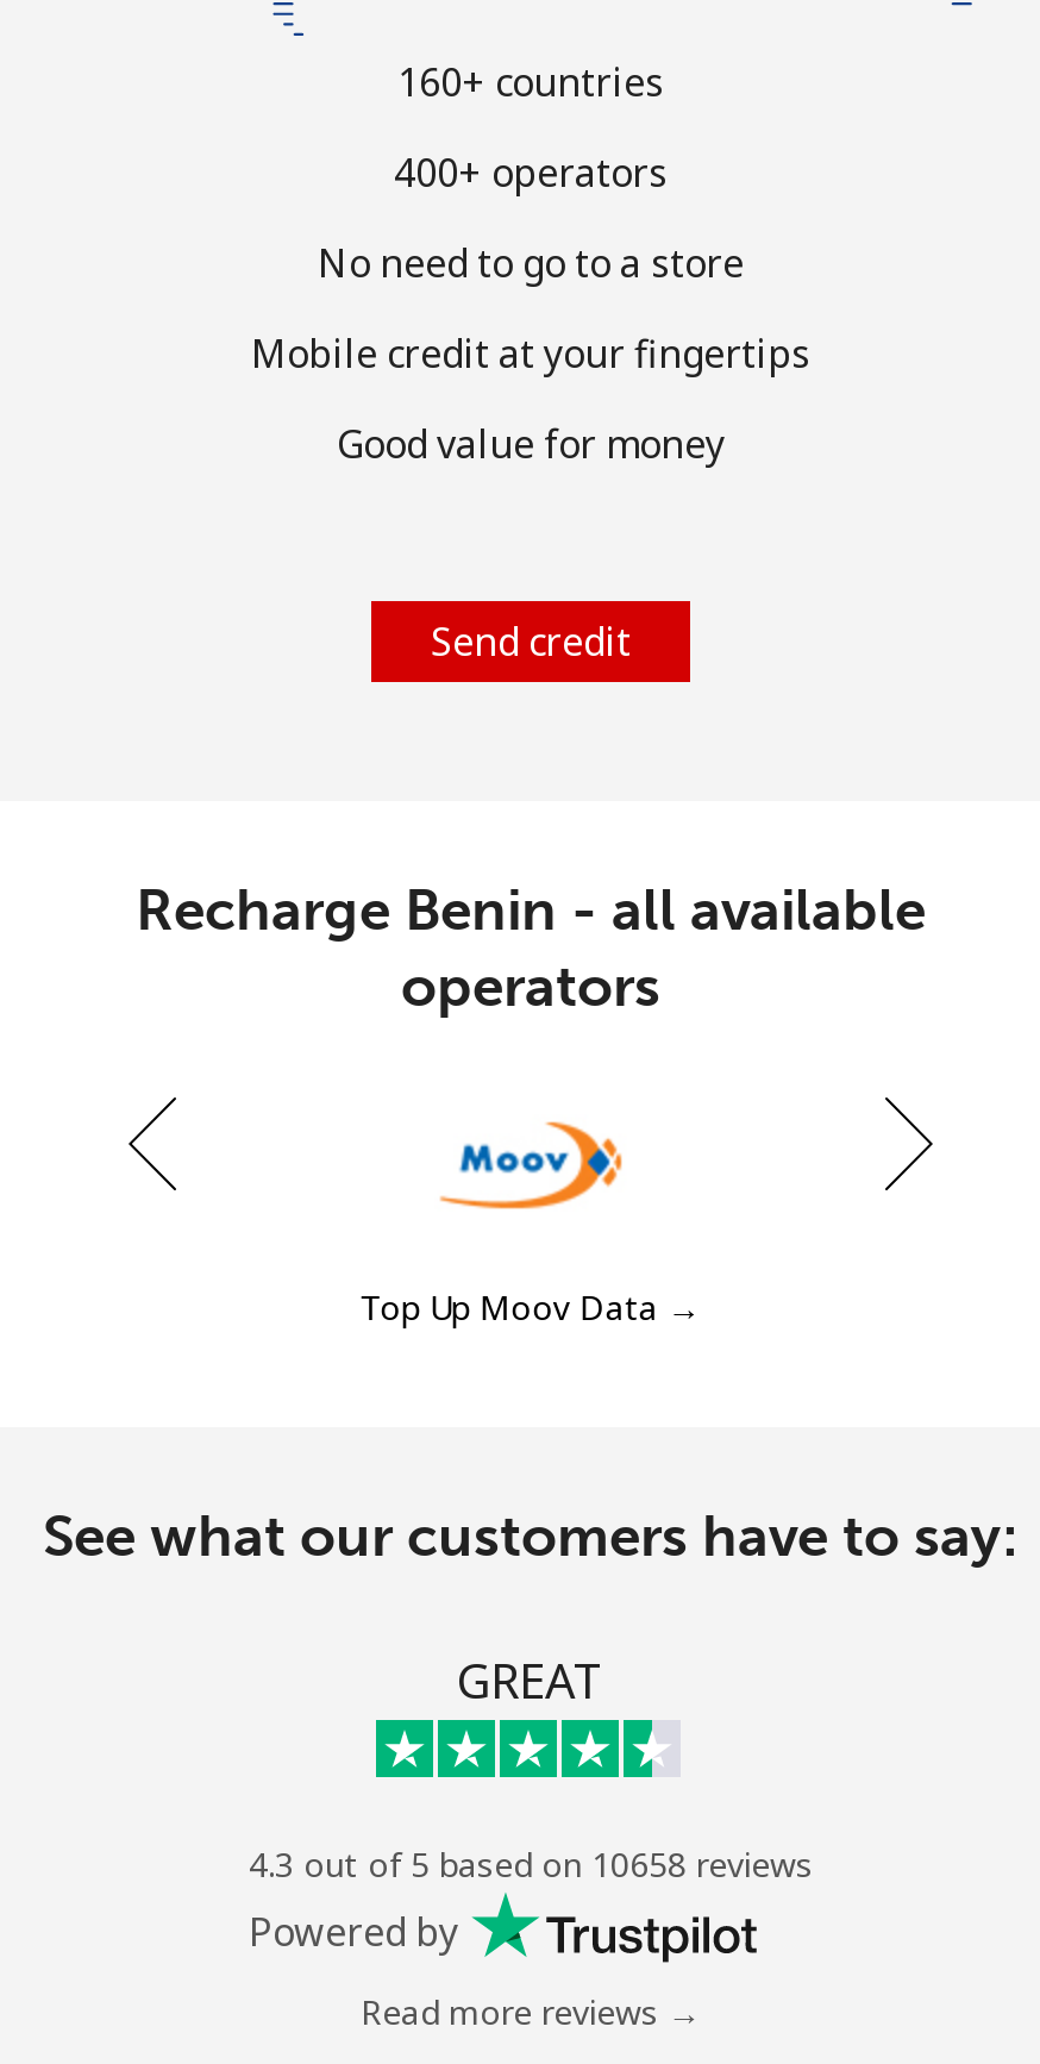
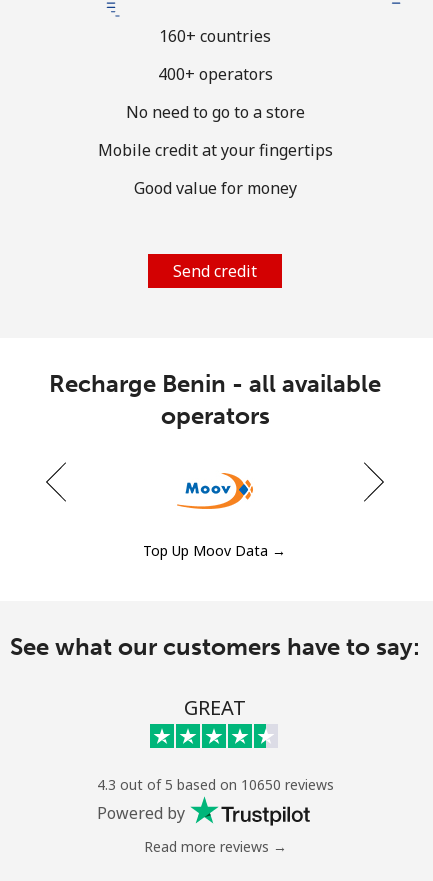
- 4.3 out of 5 based on 10658 reviews
+ 4.3 out of 5 based on 10650 reviews
